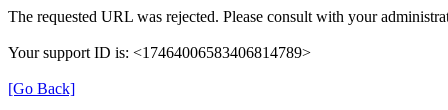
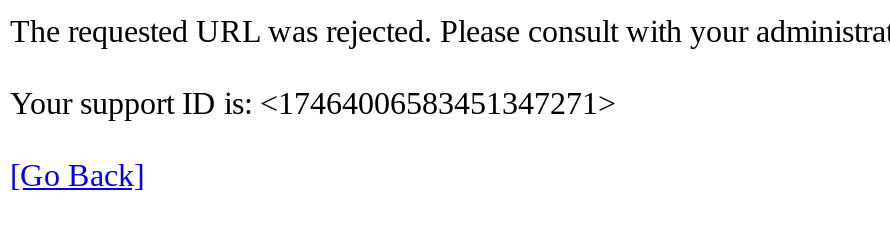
- Your support ID is: <17464006583406814789>
+ Your support ID is: <17464006583451347271>
